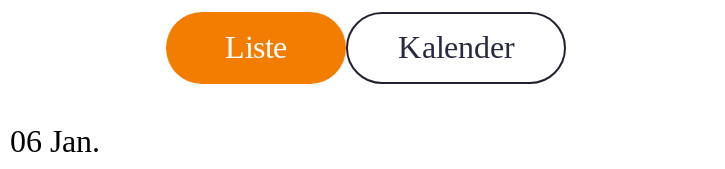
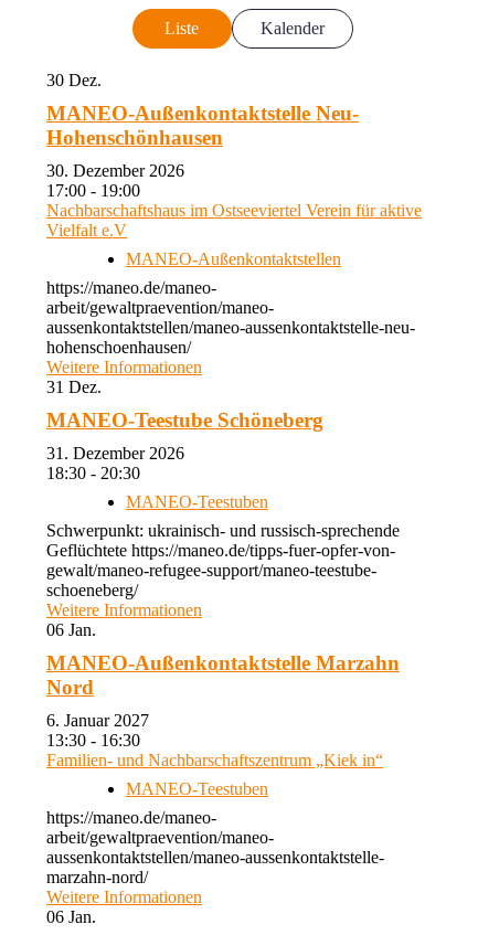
+ 30 Dez.
+ MANEO-Außenkontaktstelle Neu-
+ Hohenschönhausen
+ 30. Dezember 2026
+ 17:00 - 19:00
+ Nachbarschaftshaus im Ostseeviertel Verein für aktive
+ Vielfalt e.V
+ MANEO-Außenkontaktstellen
+ https://maneo.de/maneo-
+ arbeit/gewaltpraevention/maneo-
+ aussenkontaktstellen/maneo-aussenkontaktstelle-neu-
+ hohenschoenhausen/
+ Weitere Informationen
+ 31 Dez.
+ MANEO-Teestube Schöneberg
+ 31. Dezember 2026
+ 18:30 - 20:30
+ MANEO-Teestuben
+ Schwerpunkt: ukrainisch- und russisch-sprechende
+ Geflüchtete https://maneo.de/tipps-fuer-opfer-von-
+ gewalt/maneo-refugee-support/maneo-teestube-
+ schoeneberg/
+ Weitere Informationen
+ 06 Jan.
+ MANEO-Außenkontaktstelle Marzahn
+ Nord
+ 6. Januar 2027
+ 13:30 - 16:30
+ Familien- und Nachbarschaftszentrum „Kiek in“
+ MANEO-Teestuben
+ https://maneo.de/maneo-
+ arbeit/gewaltpraevention/maneo-
+ aussenkontaktstellen/maneo-aussenkontaktstelle-
+ marzahn-nord/
+ Weitere Informationen
